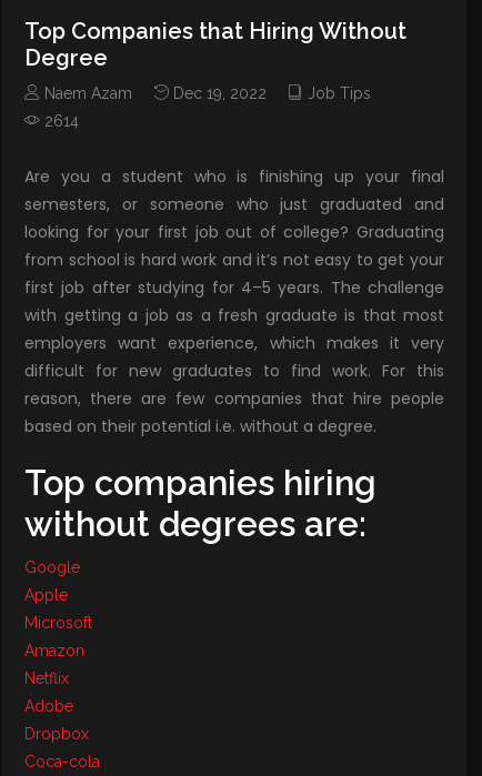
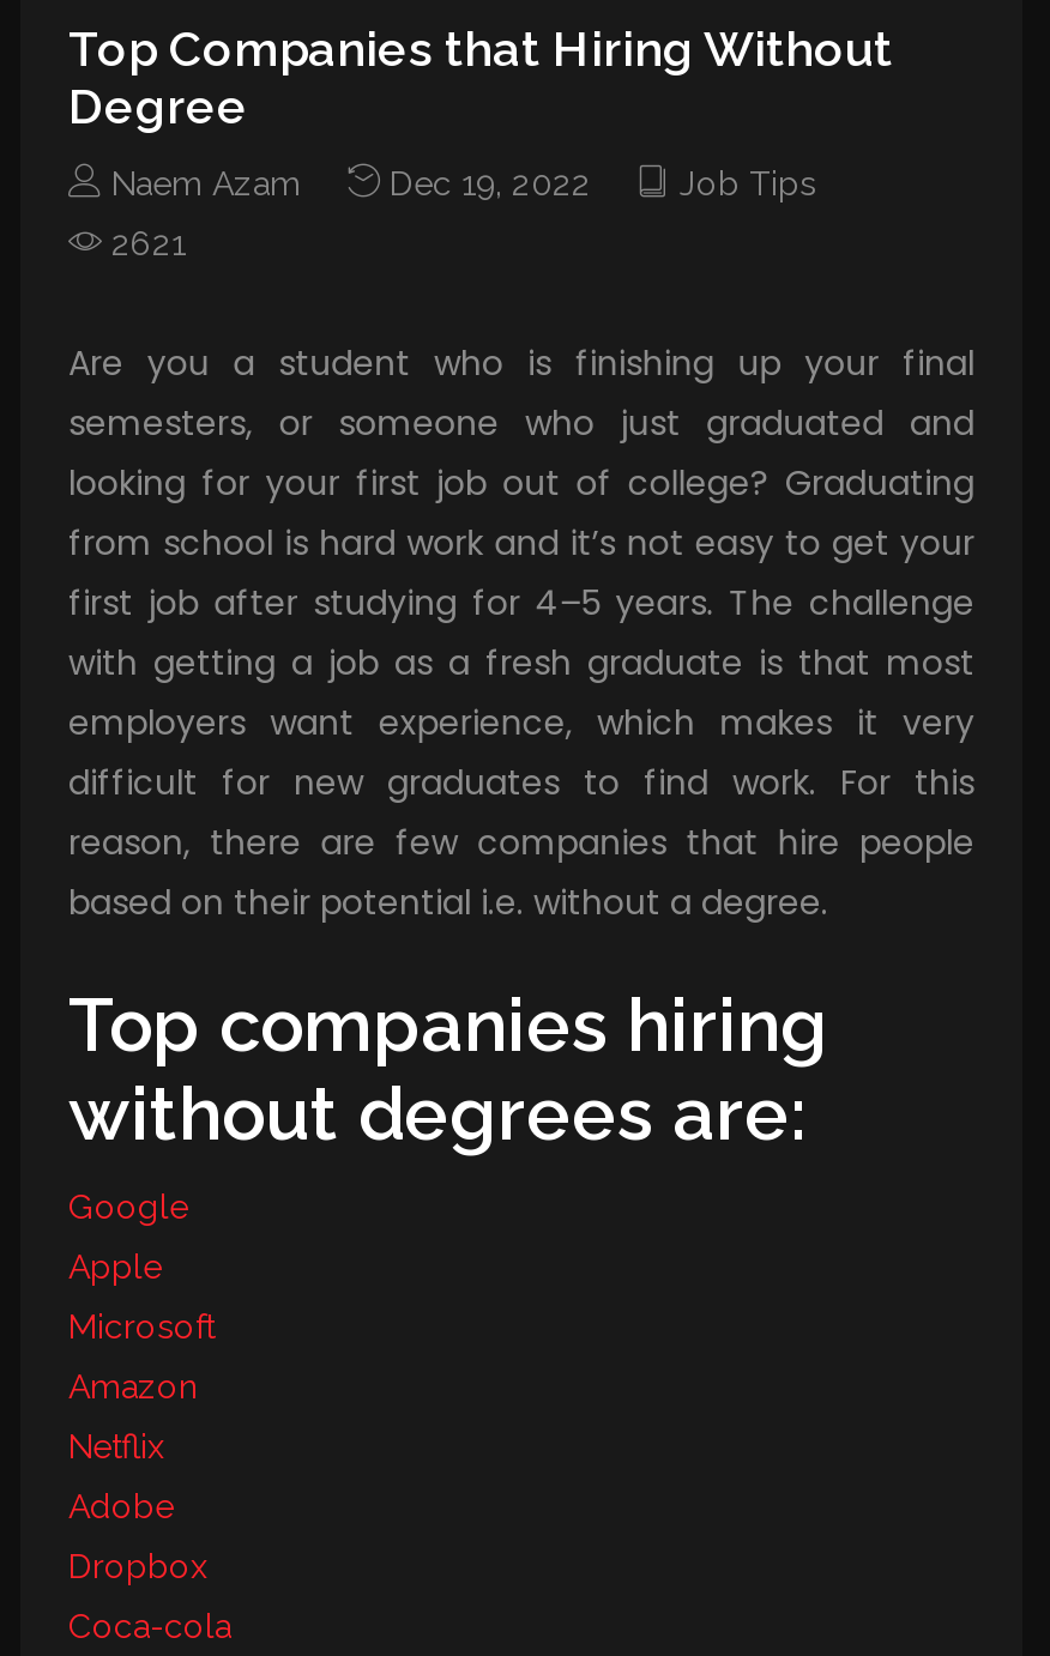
- 2614
+ 2621
